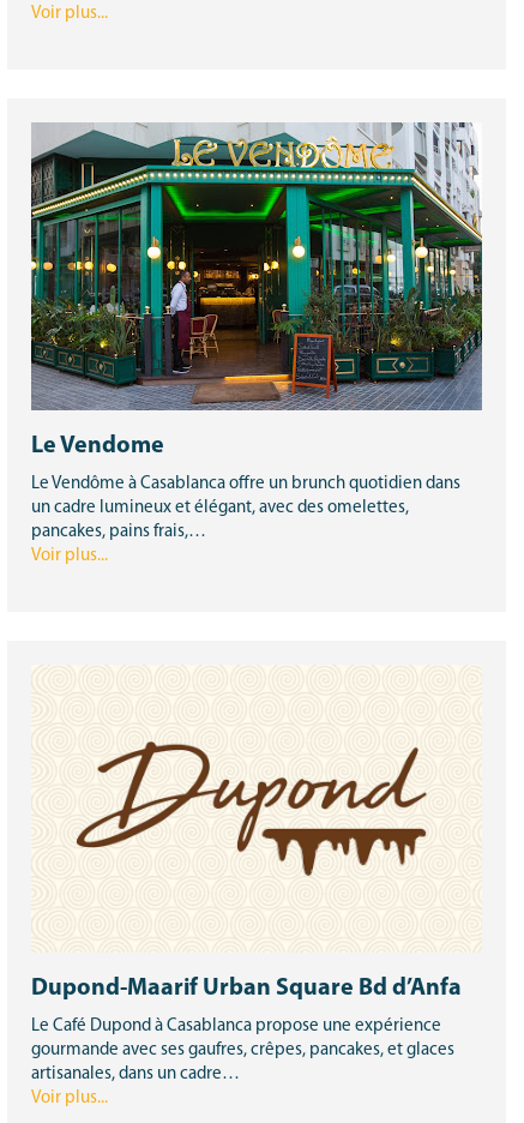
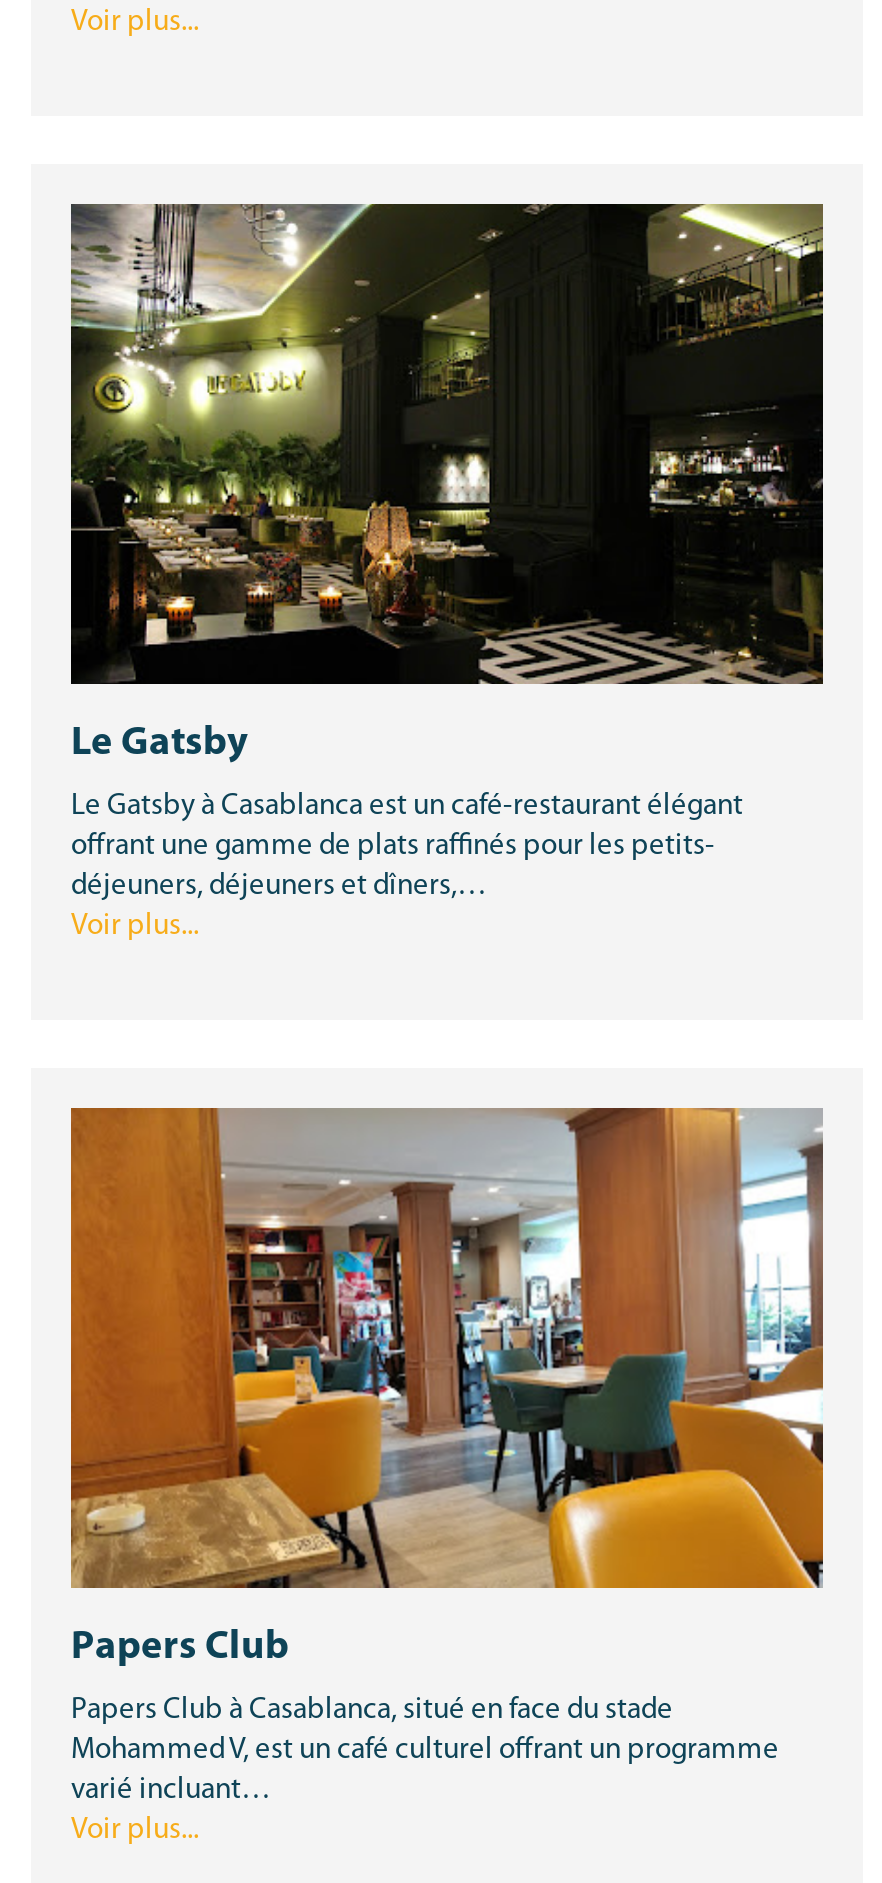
- [image]
- Le Vendome
+ [image]
+ Le Gatsby

- Le Vendôme à Casablanca offre un brunch quotidien dans
- un cadre lumineux et élégant, avec des omelettes,
- pancakes, pains frais,…
+ Le Gatsby à Casablanca est un café-restaurant élégant
+ offrant une gamme de plats raffinés pour les petits-
+ déjeuners, déjeuners et dîners,…

- [image]
- Dupond-Maarif Urban Square Bd d’Anfa
+ [image]
+ Papers Club

- Le Café Dupond à Casablanca propose une expérience
- gourmande avec ses gaufres, crêpes, pancakes, et glaces
- artisanales, dans un cadre…
+ Papers Club à Casablanca, situé en face du stade
+ Mohammed V, est un café culturel offrant un programme
+ varié incluant…
